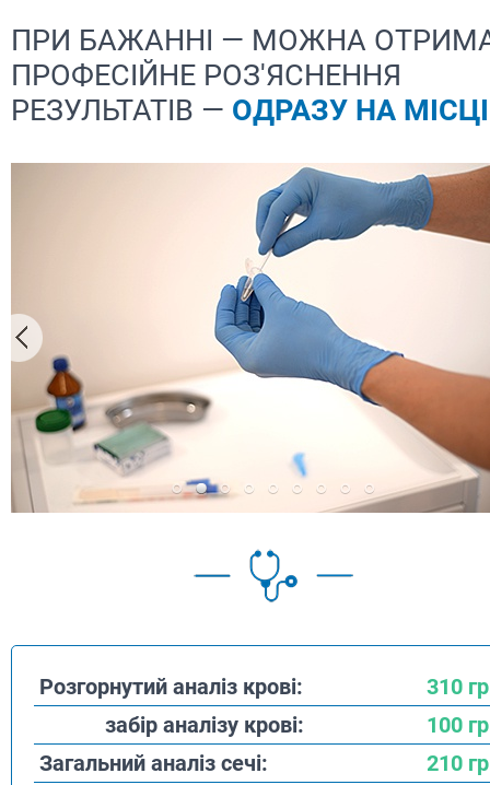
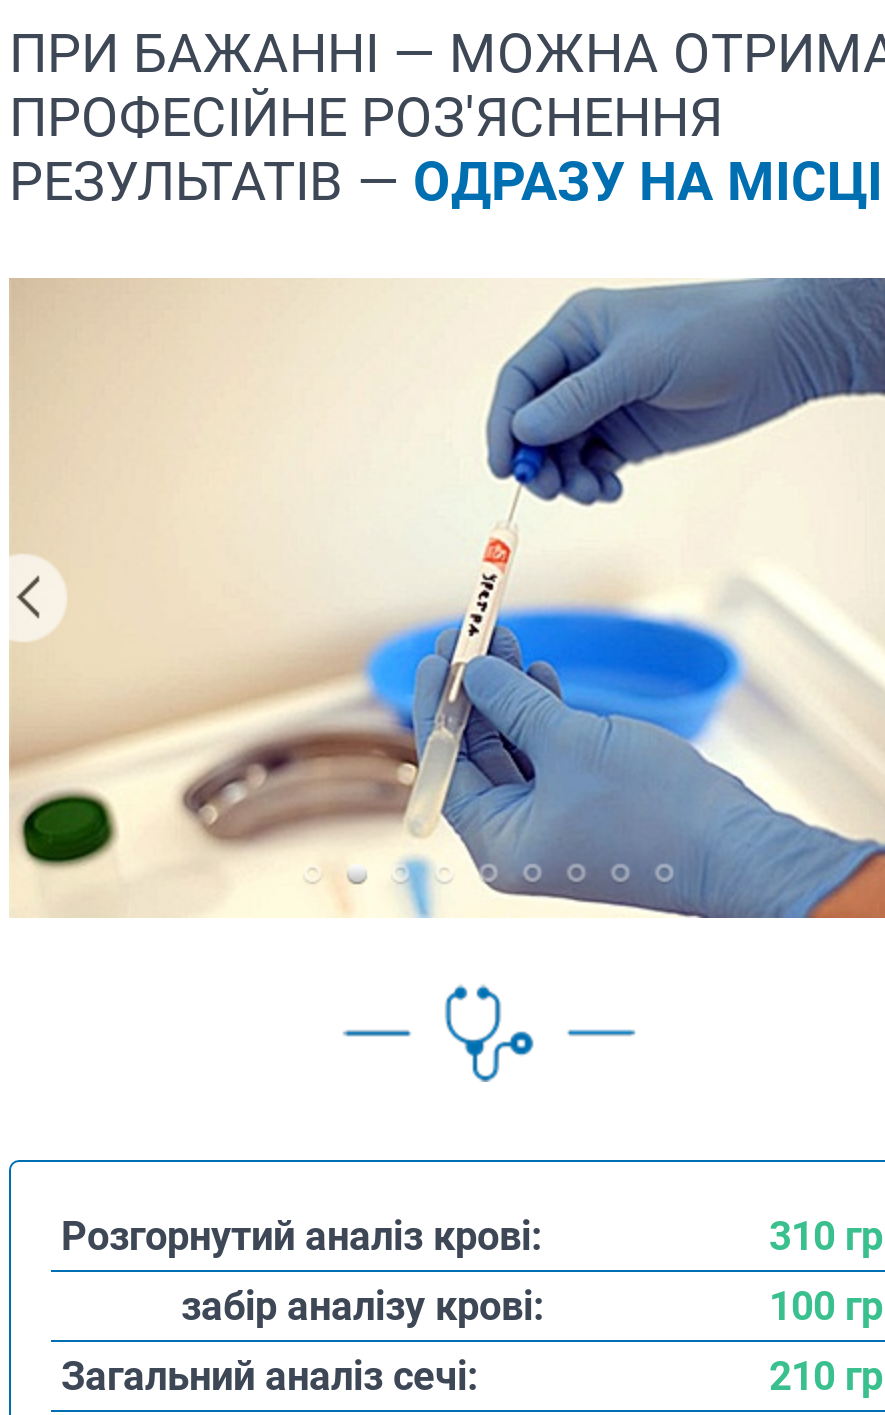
- [image]
+ [image]
